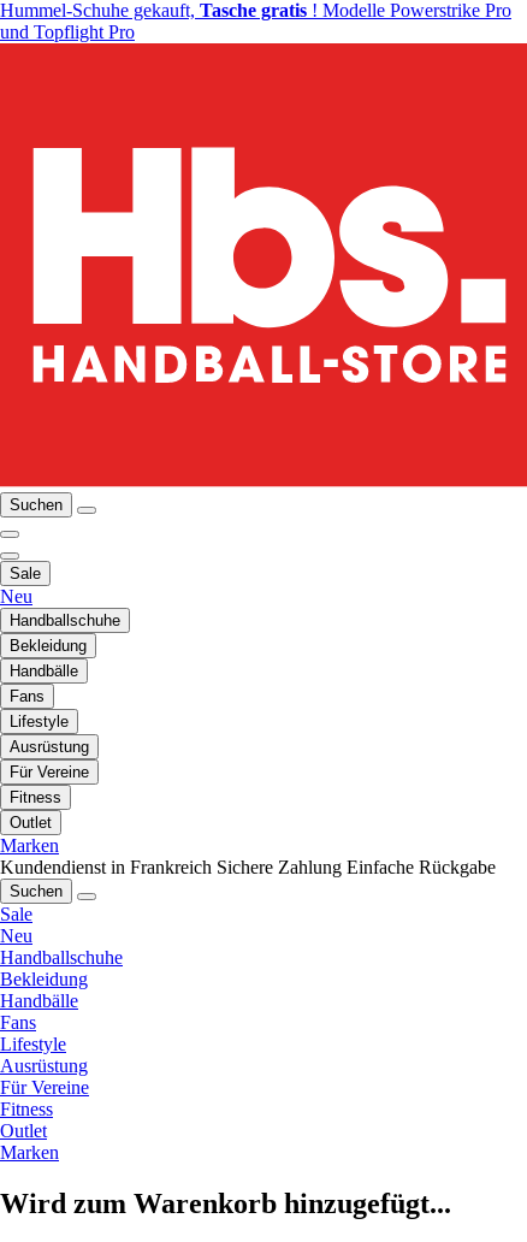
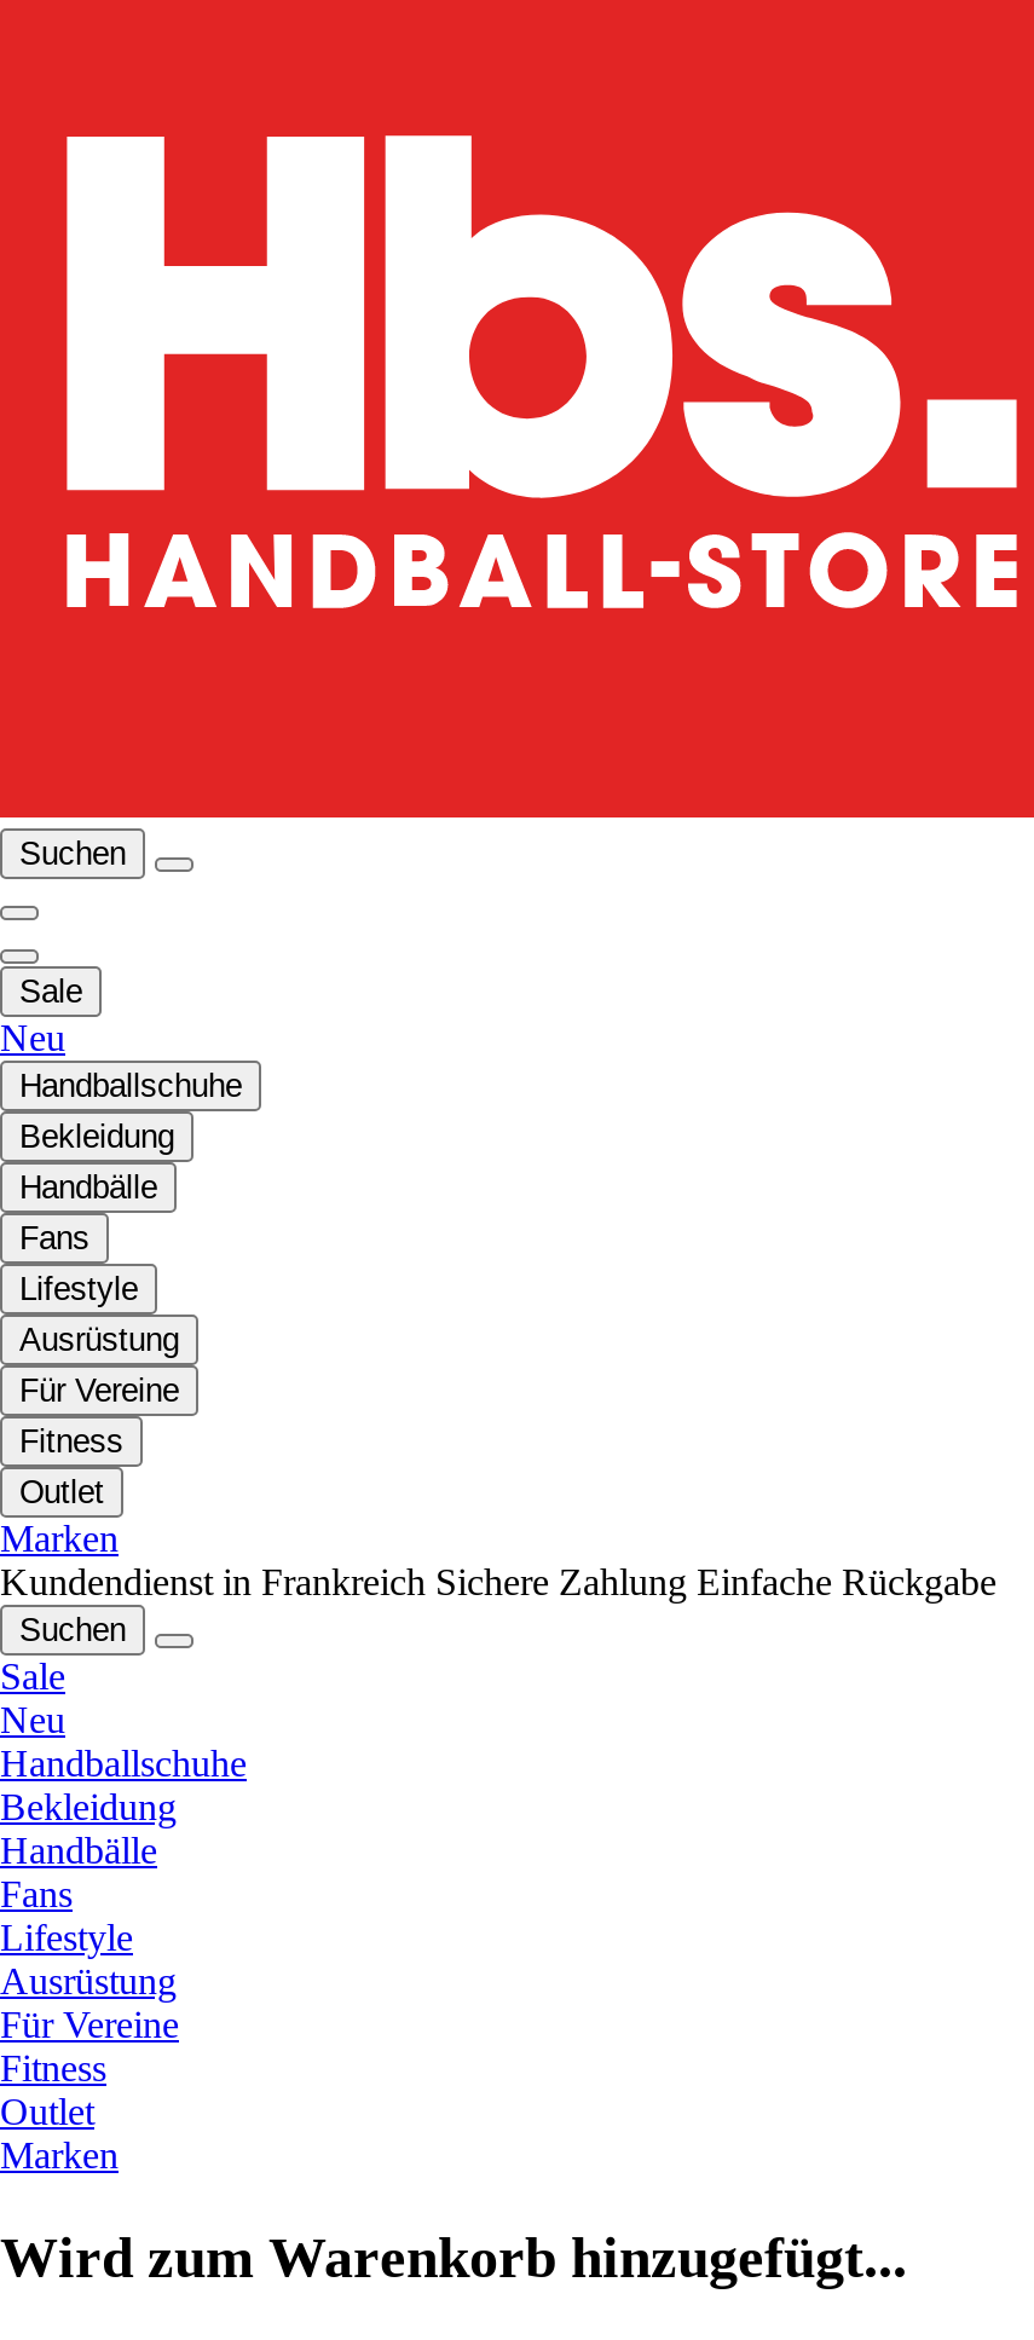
- Hummel-Schuhe gekauft, Tasche gratis! Modelle Powerstrike Pro
- und Topflight Pro
